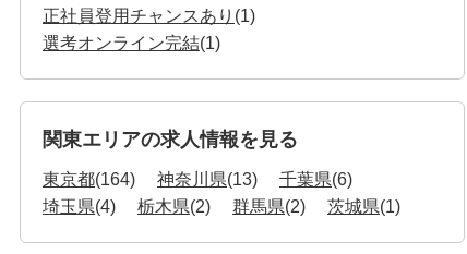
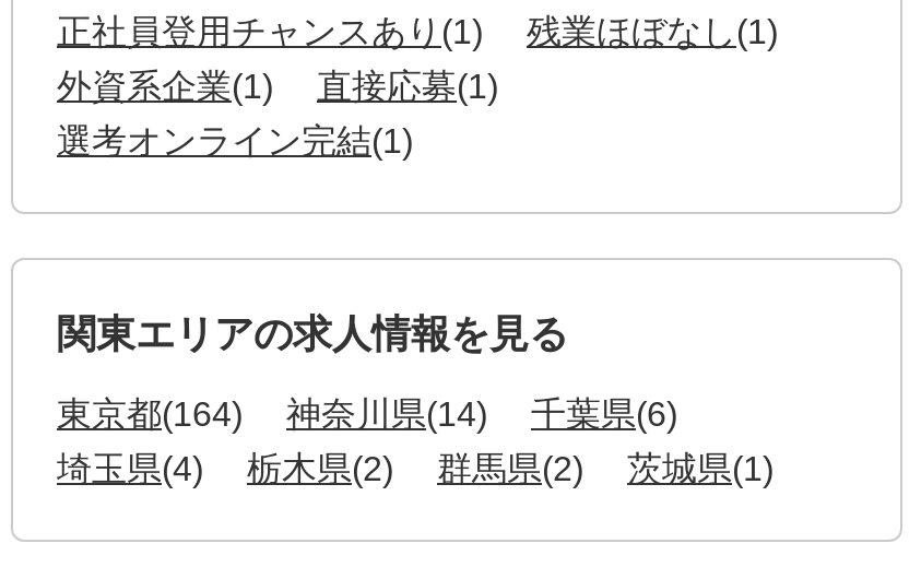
+ 残業ほぼなし(1)
+ 外資系企業(1)
+ 直接応募(1)

- 神奈川県(13)
+ 神奈川県(14)
